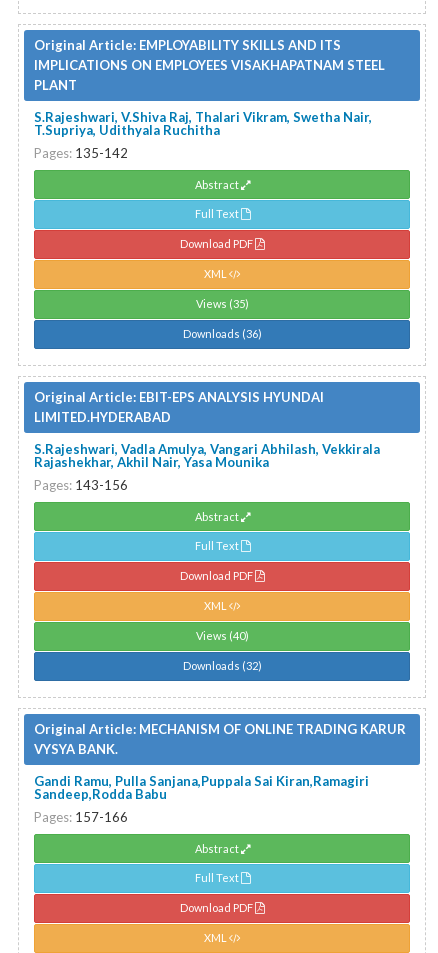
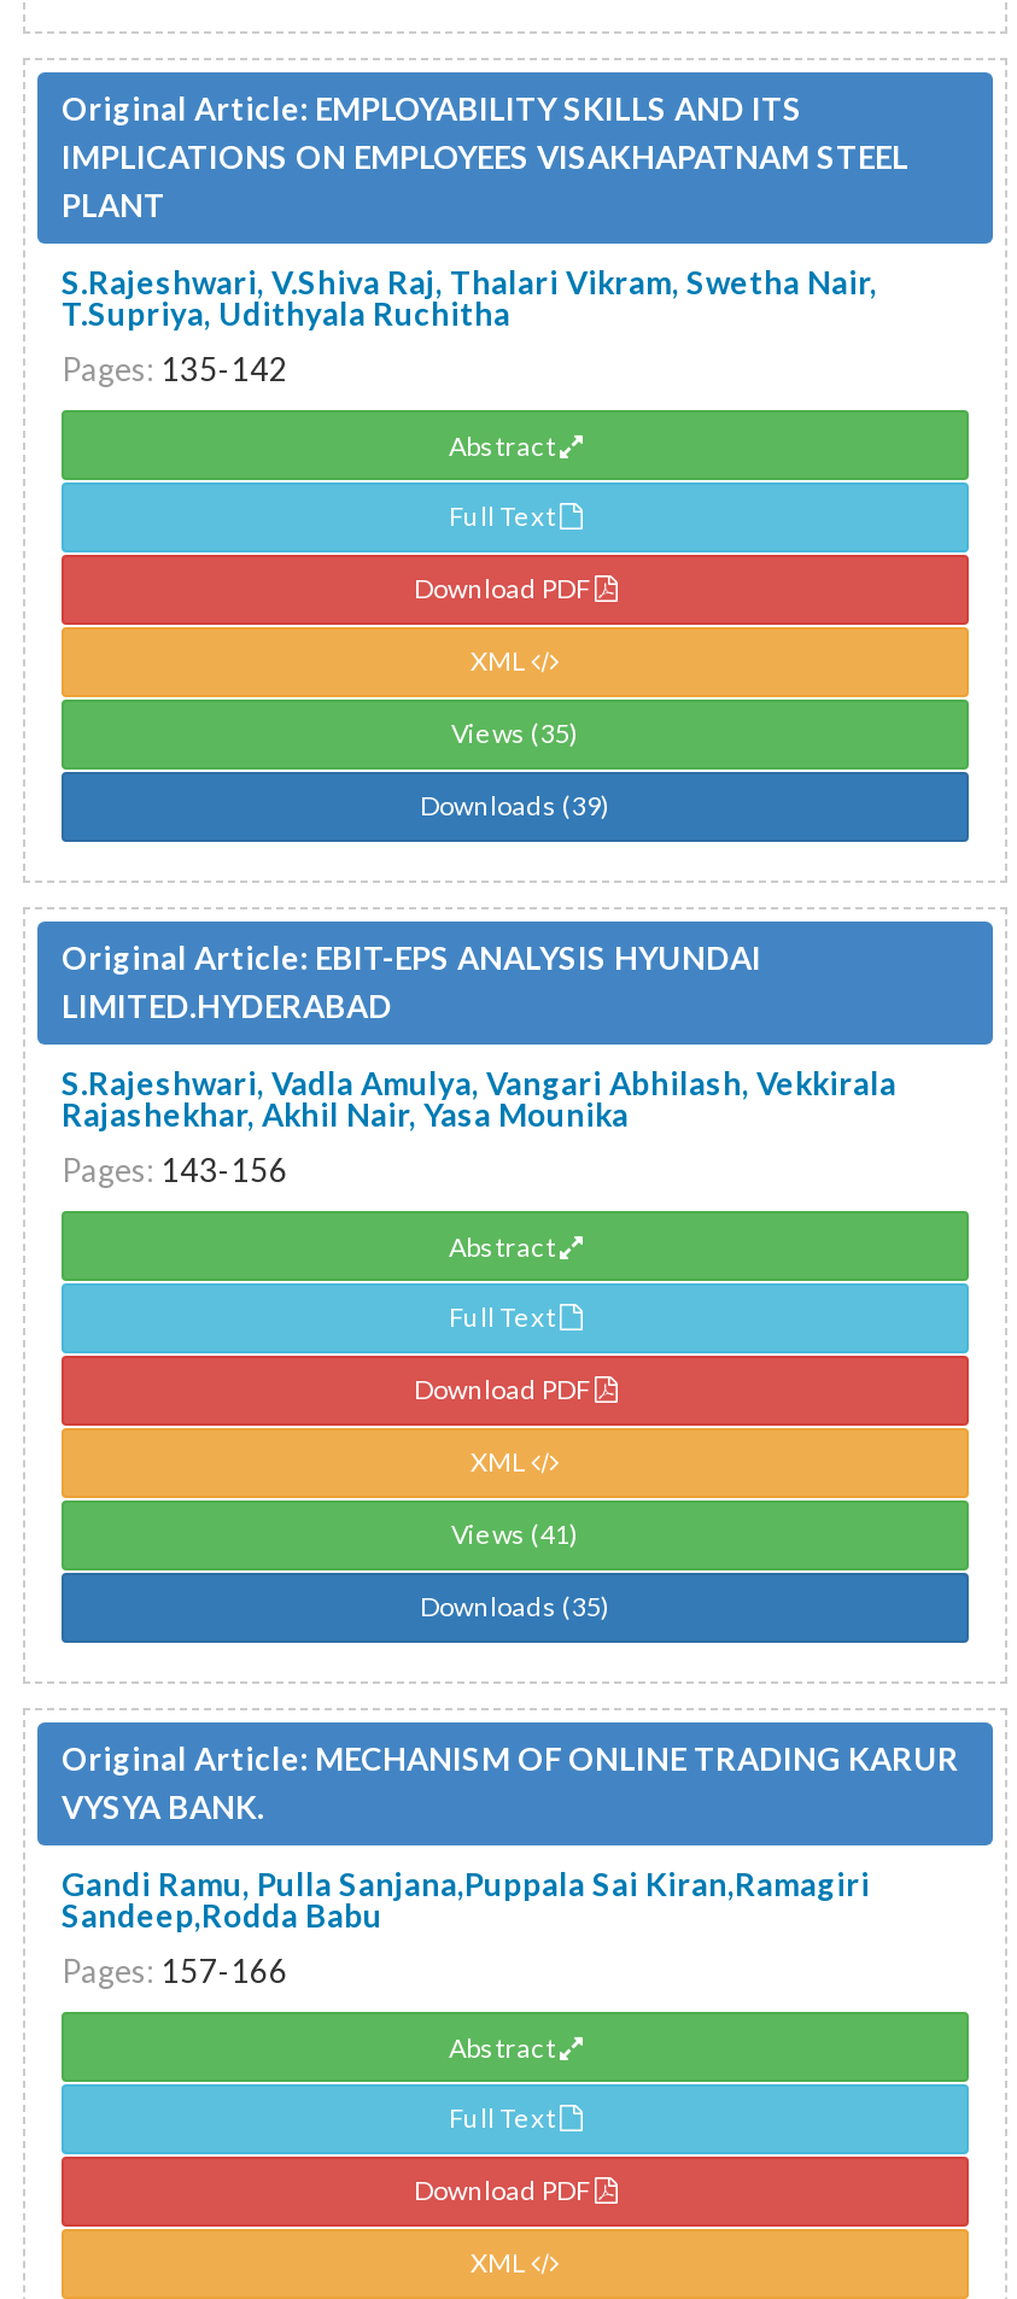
- Downloads (36)
+ Downloads (39)

- Views (40)
+ Views (41)

- Downloads (32)
+ Downloads (35)
